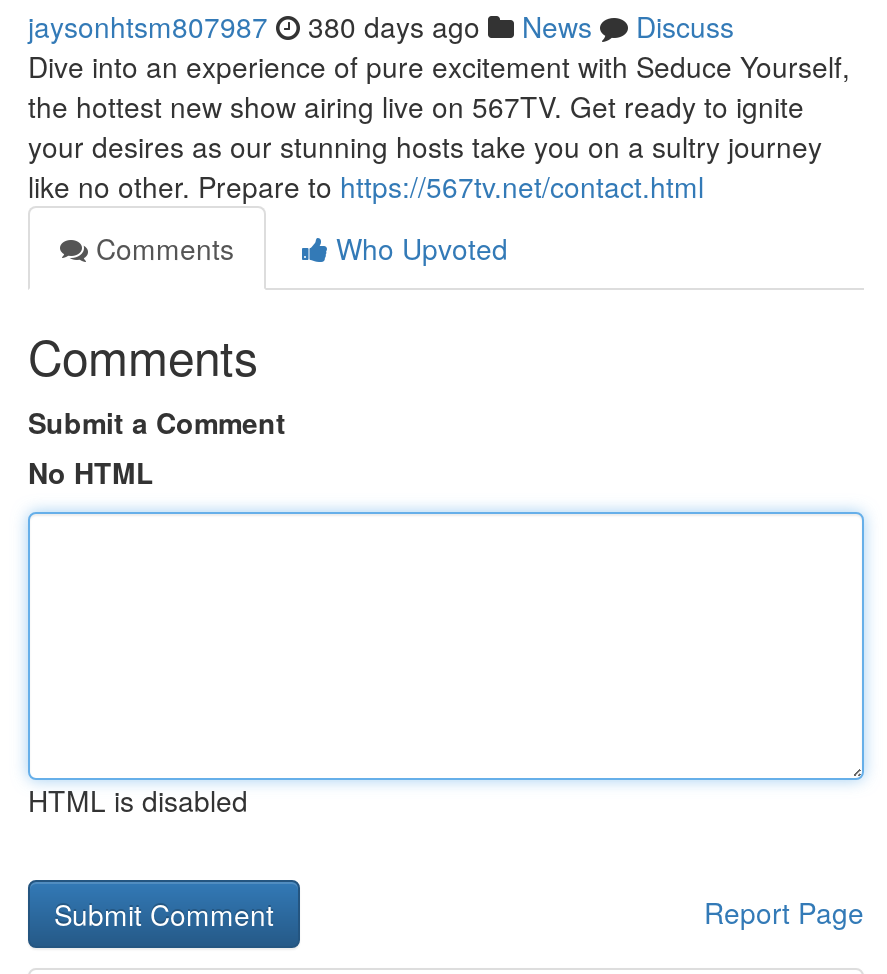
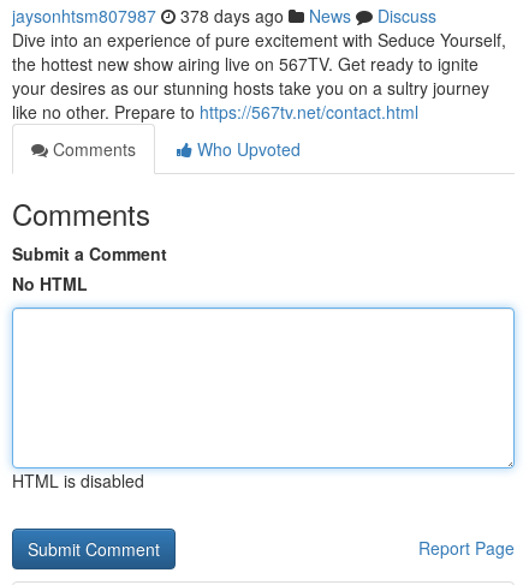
- jaysonhtsm807987 380 days ago News Discuss
+ jaysonhtsm807987 378 days ago News Discuss
